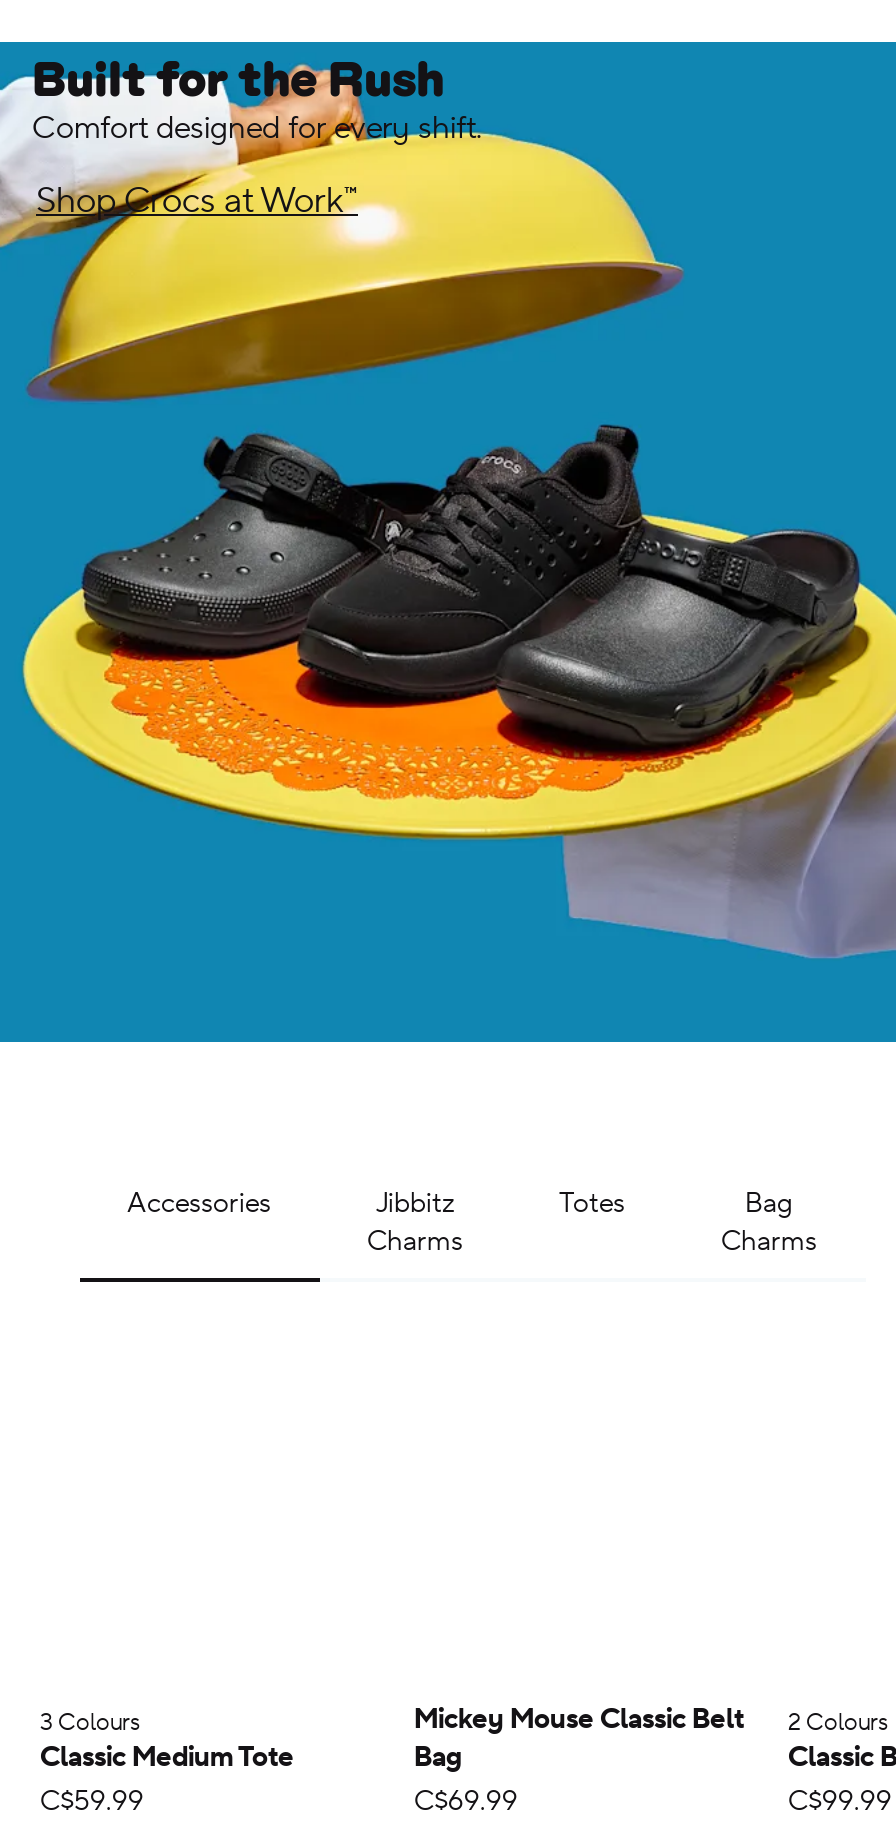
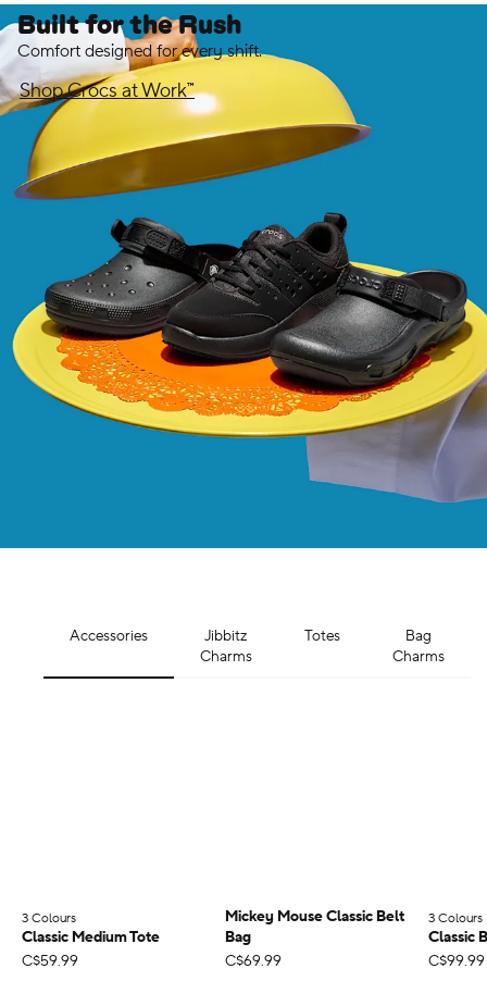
- Mickey Mouse Classic Belt 2 Colours
+ Mickey Mouse Classic Belt 3 Colours
